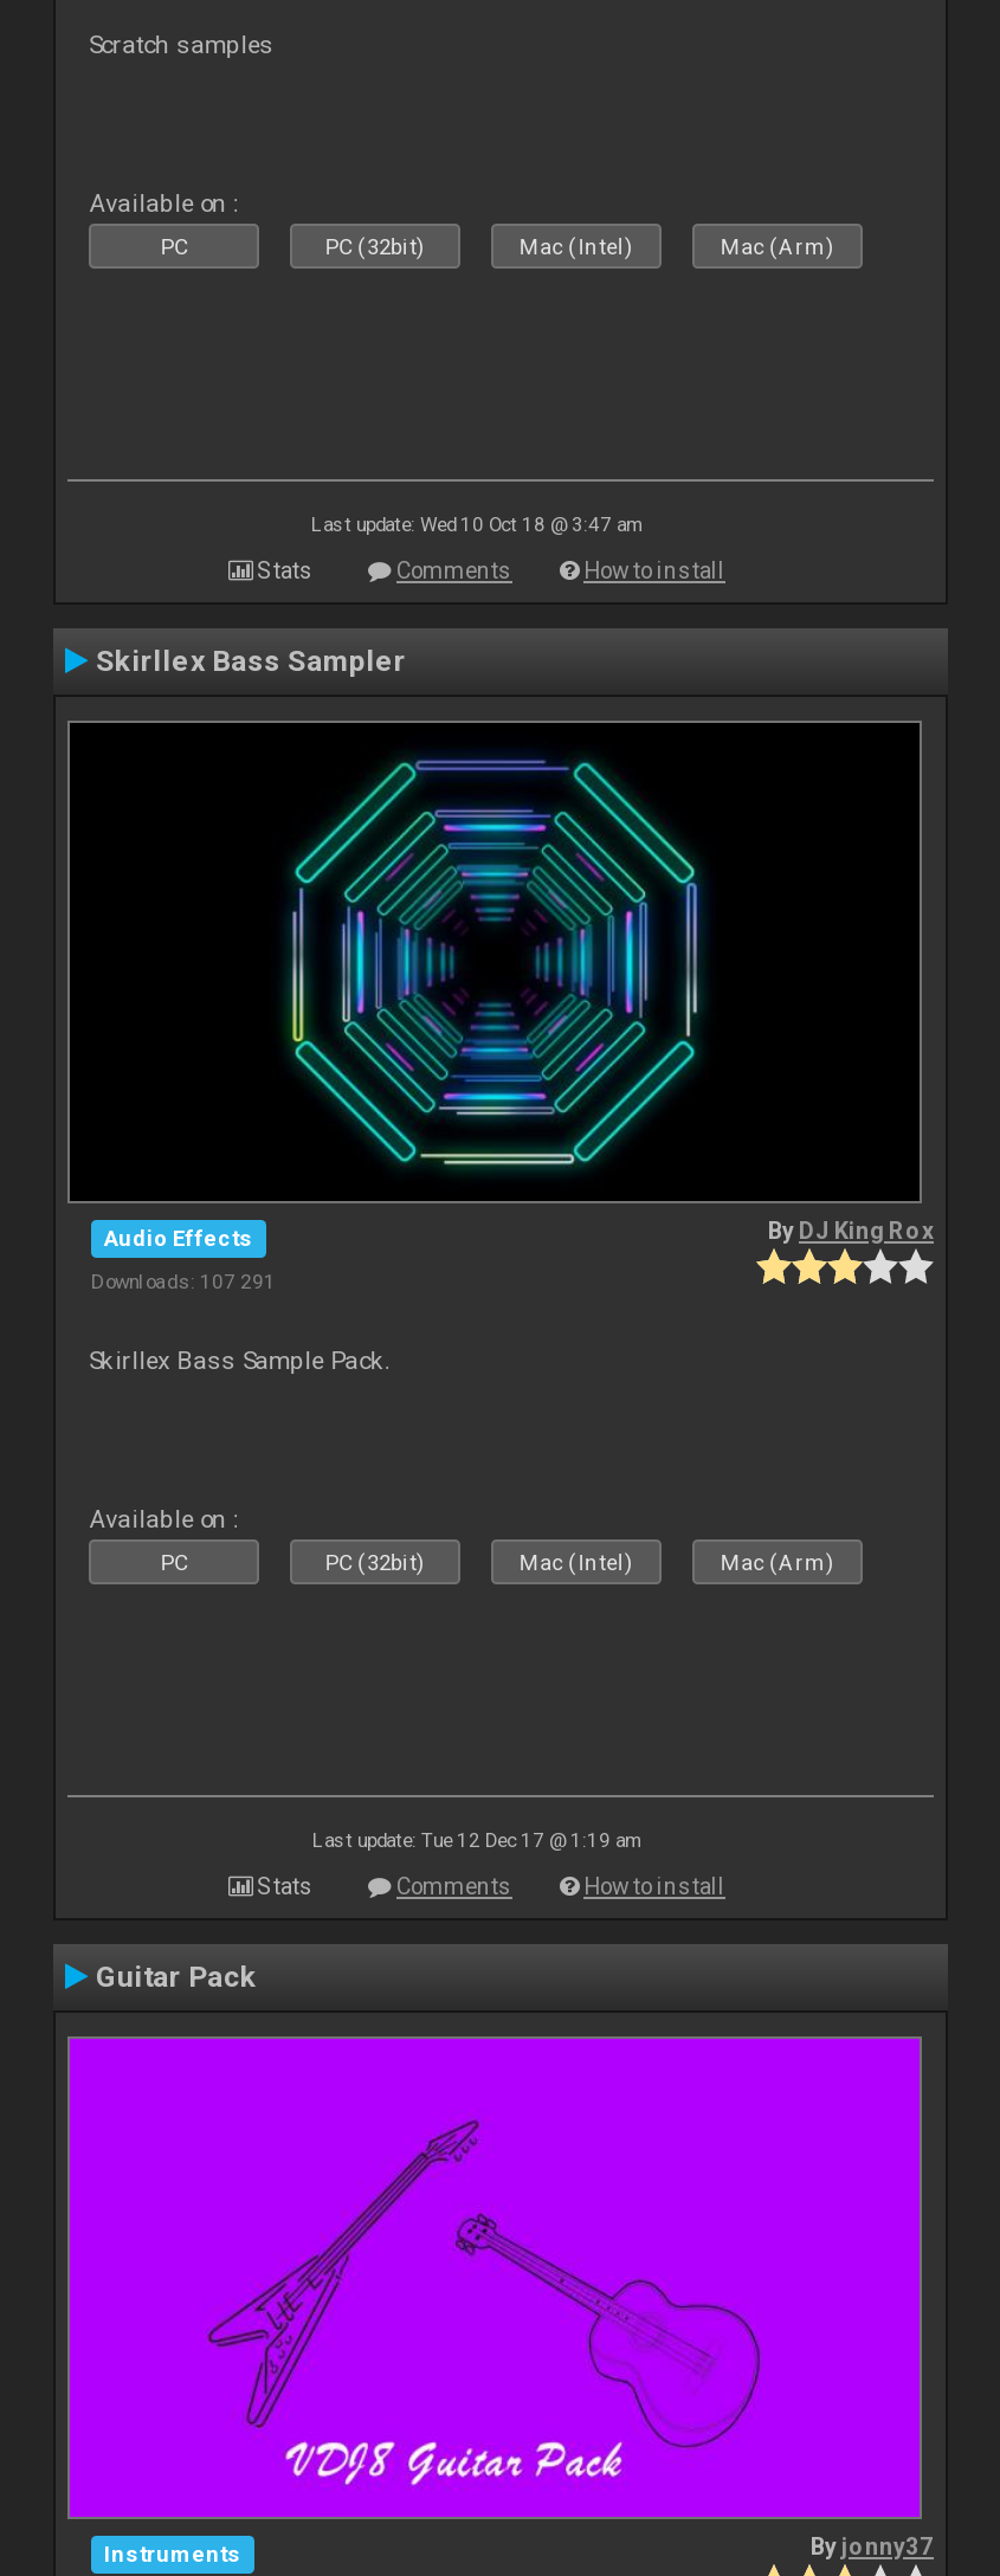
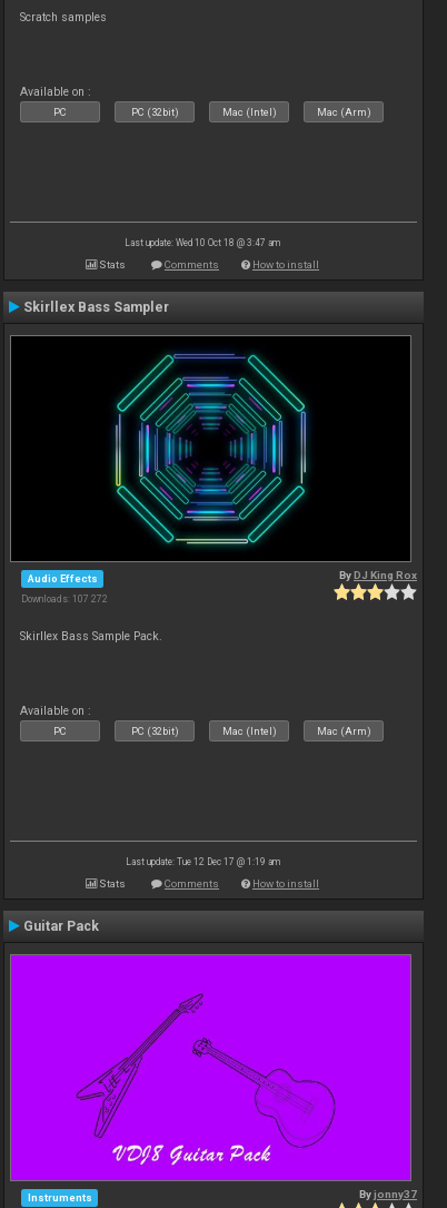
- Downloads: 107 291
+ Downloads: 107 272
